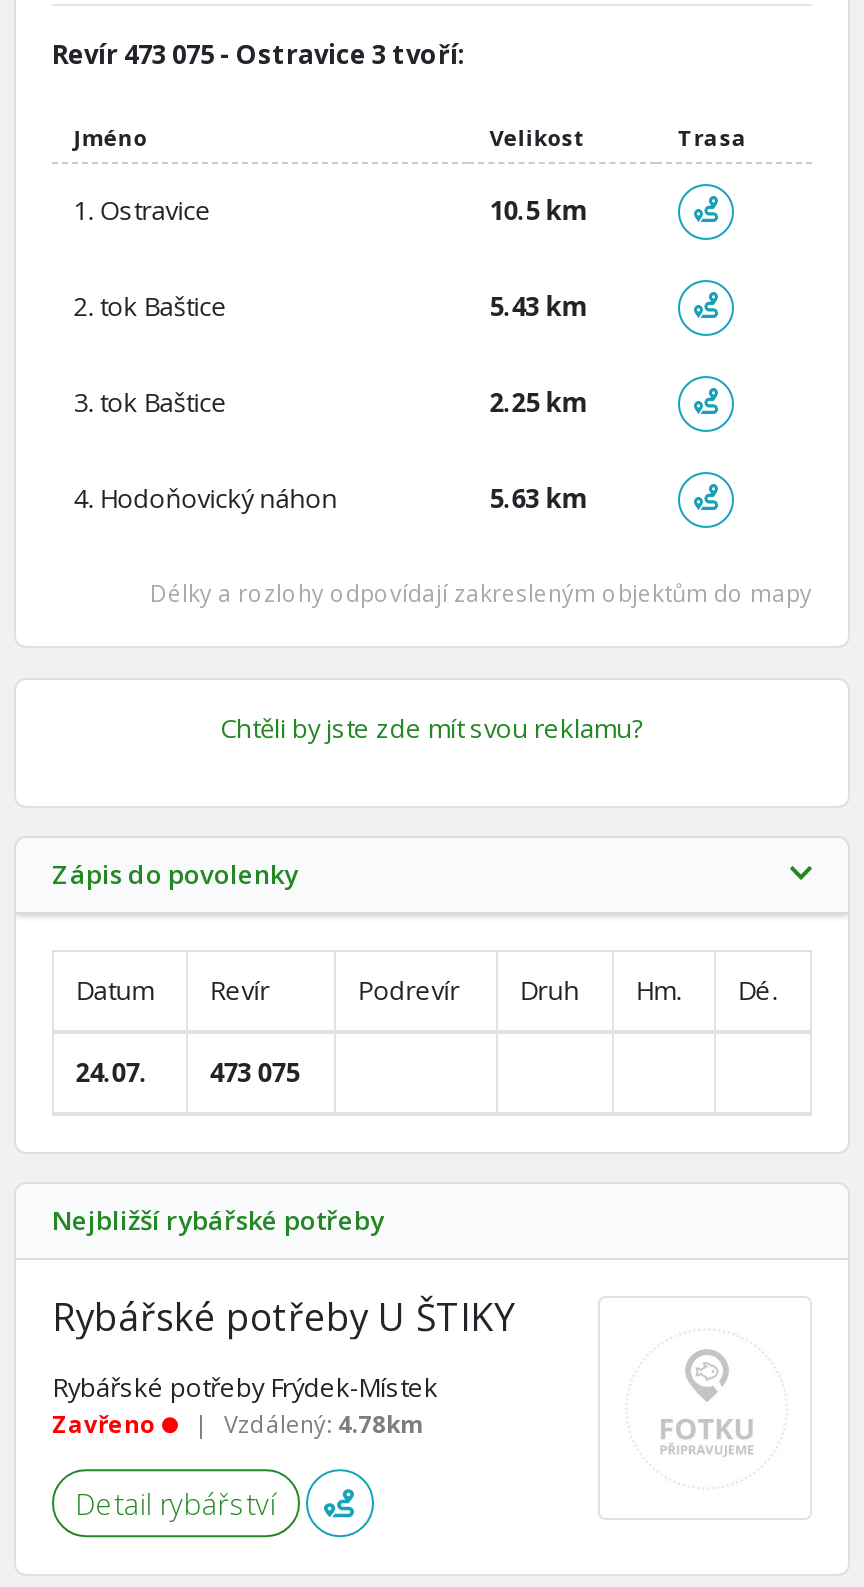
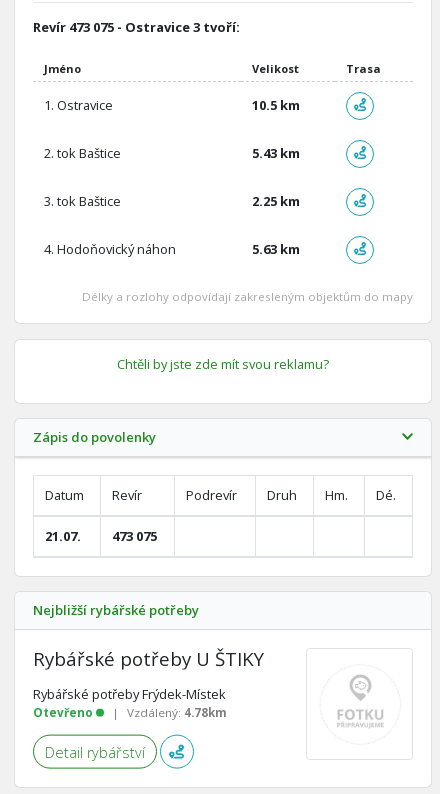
- 24.07. 473 075
+ 21.07. 473 075

- Zavřeno
+ Otevřeno
